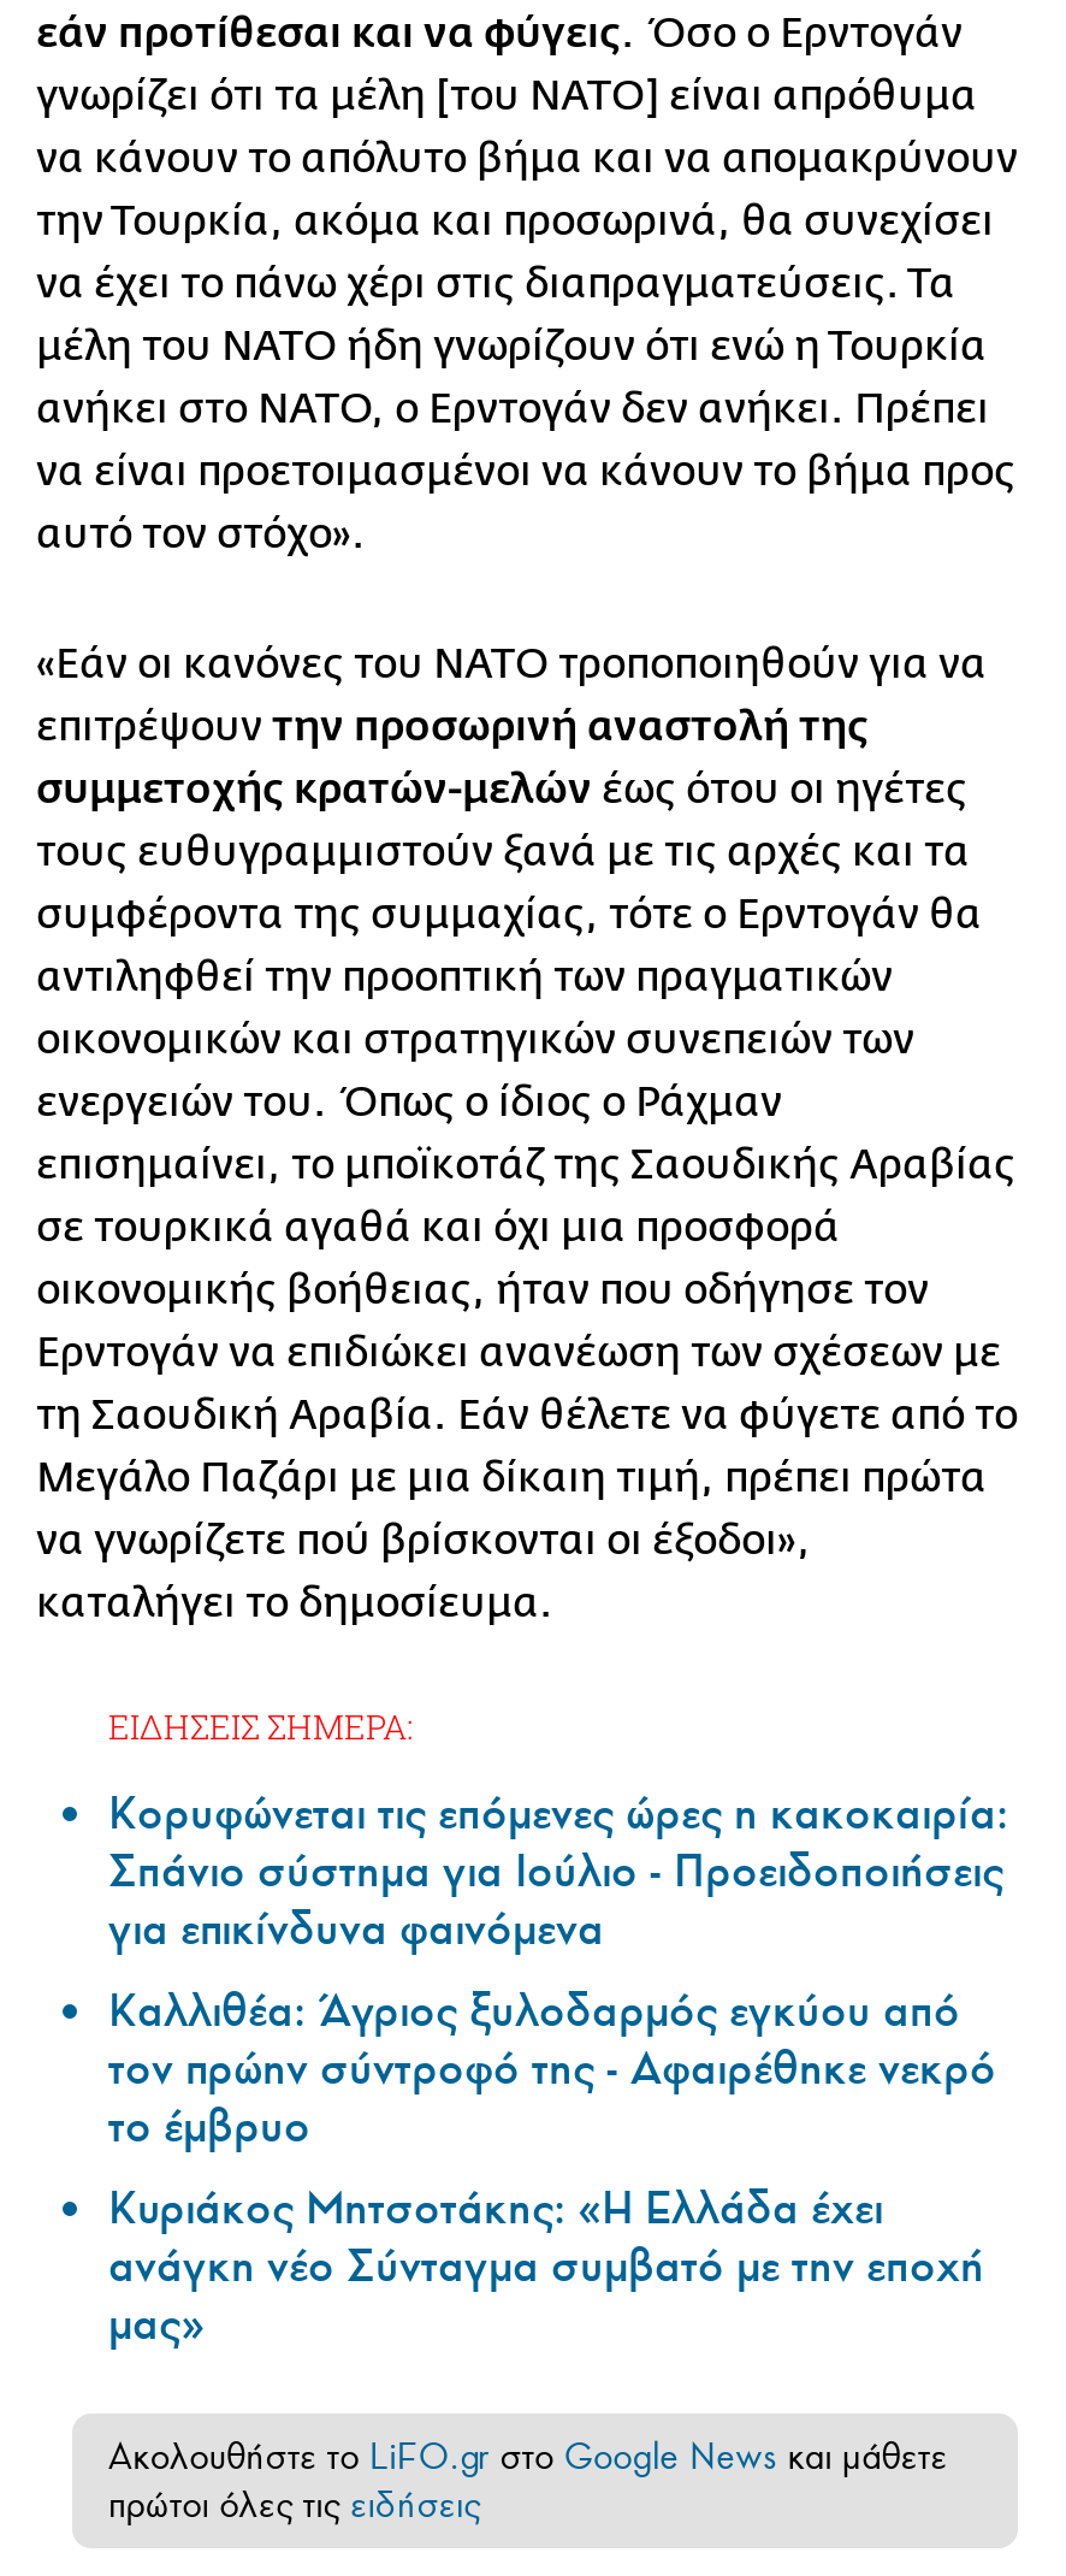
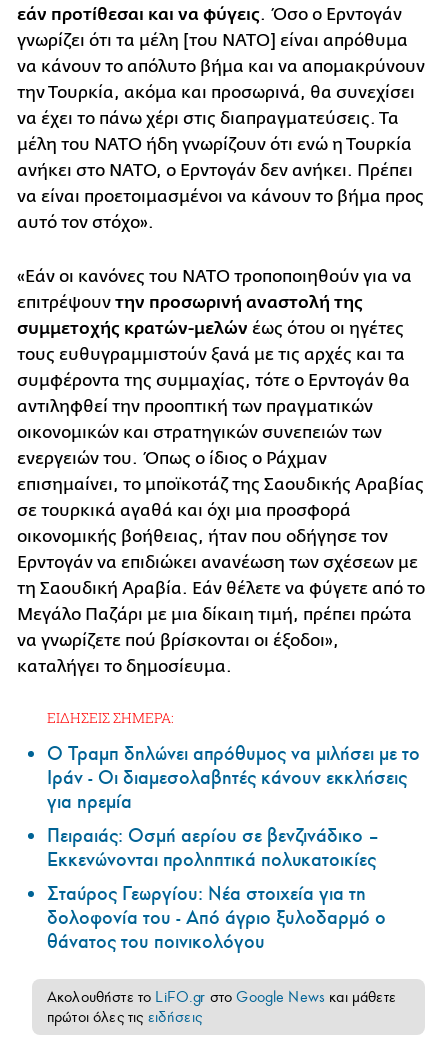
- Κορυφώνεται τις επόμενες ώρες η κακοκαιρία:
- Σπάνιο σύστημα για Ιούλιο - Προειδοποιήσεις
- για επικίνδυνα φαινόμενα
- Καλλιθέα: Άγριος ξυλοδαρμός εγκύου από
- τον πρώην σύντροφό της - Αφαιρέθηκε νεκρό
- το έμβρυο
- Κυριάκος Μητσοτάκης: «Η Ελλάδα έχει
- ανάγκη νέο Σύνταγμα συμβατό με την εποχή
- μας»
+ Ο Τραμπ δηλώνει απρόθυμος να μιλήσει με το
+ Ιράν - Οι διαμεσολαβητές κάνουν εκκλήσεις
+ για ηρεμία
+ Πειραιάς: Οσμή αερίου σε βενζινάδικο –
+ Εκκενώνονται προληπτικά πολυκατοικίες
+ Σταύρος Γεωργίου: Νέα στοιχεία για τη
+ δολοφονία του - Από άγριο ξυλοδαρμό ο
+ θάνατος του ποινικολόγου
